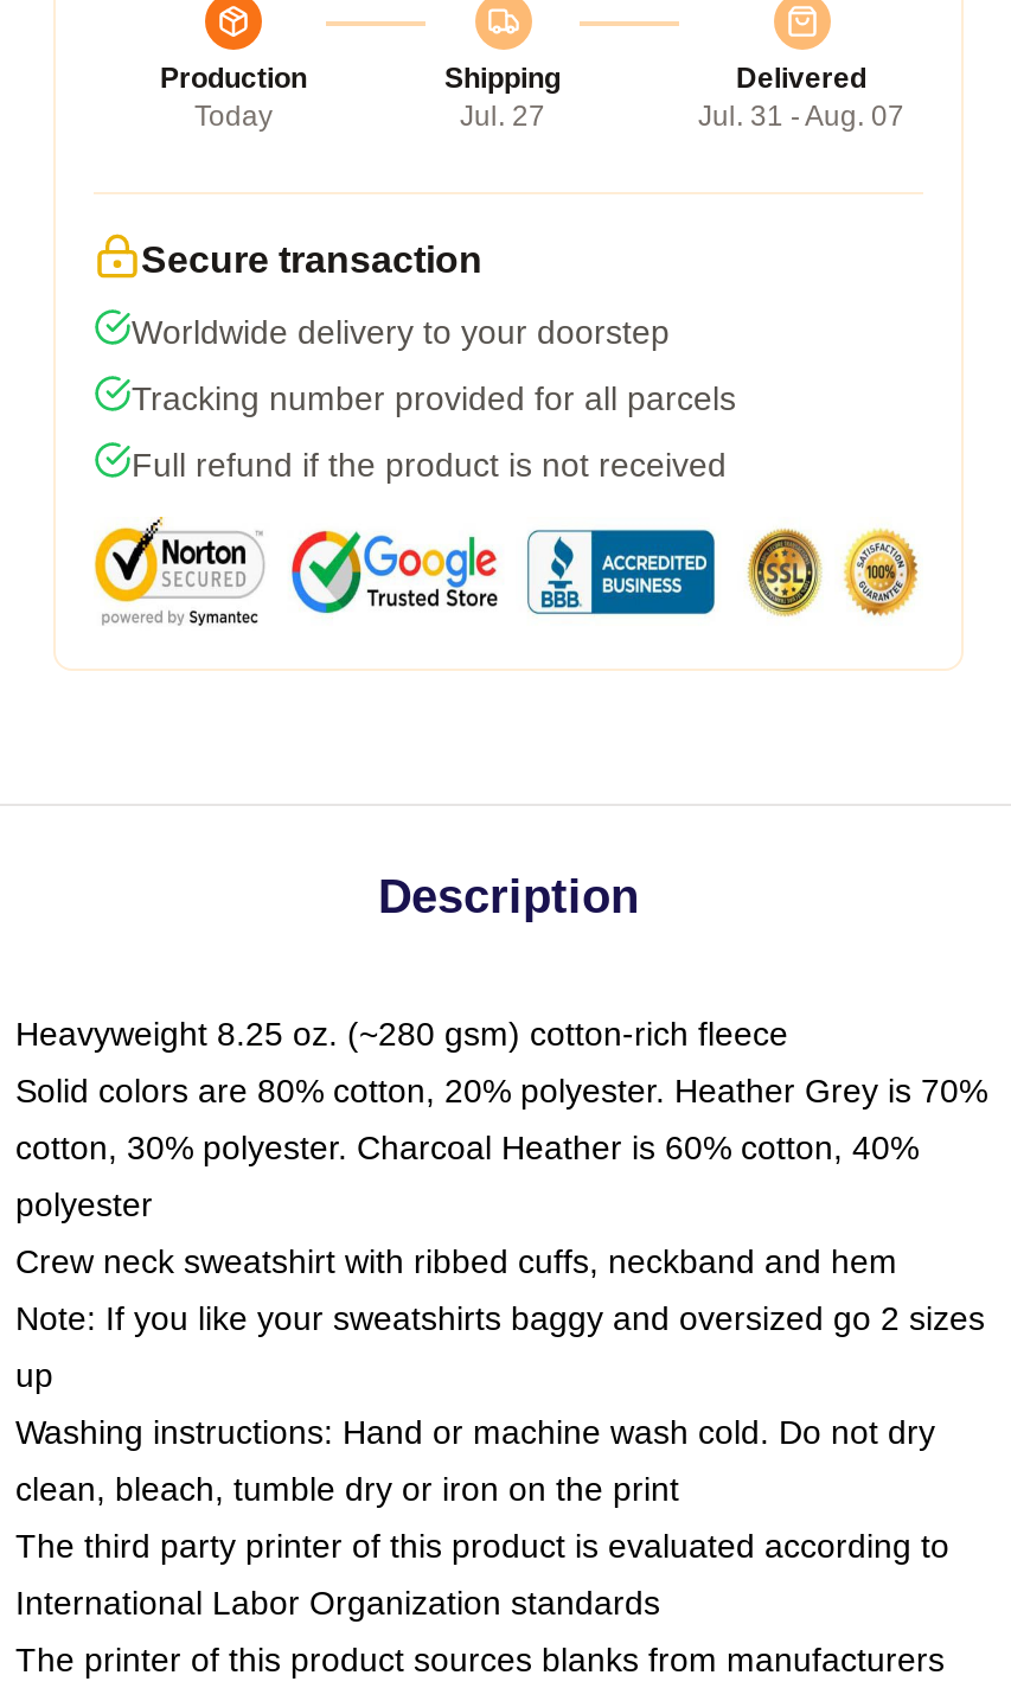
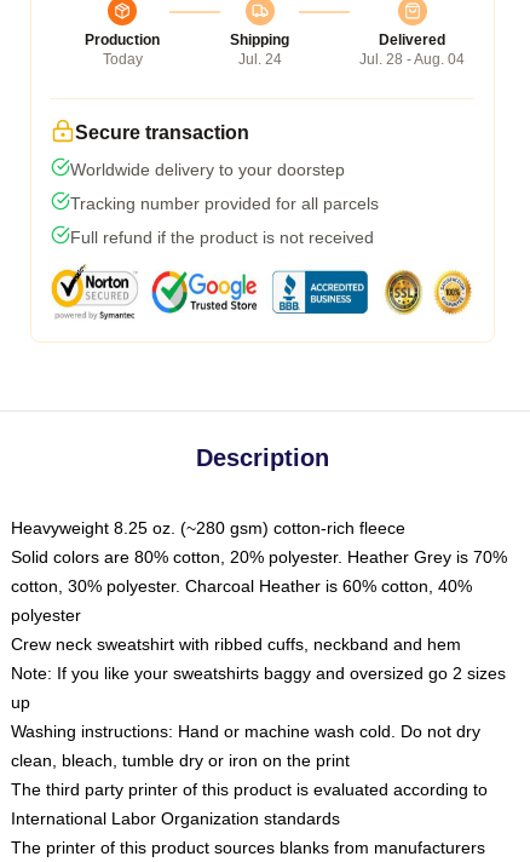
- Jul. 27
+ Jul. 24

- Jul. 31 - Aug. 07
+ Jul. 28 - Aug. 04
